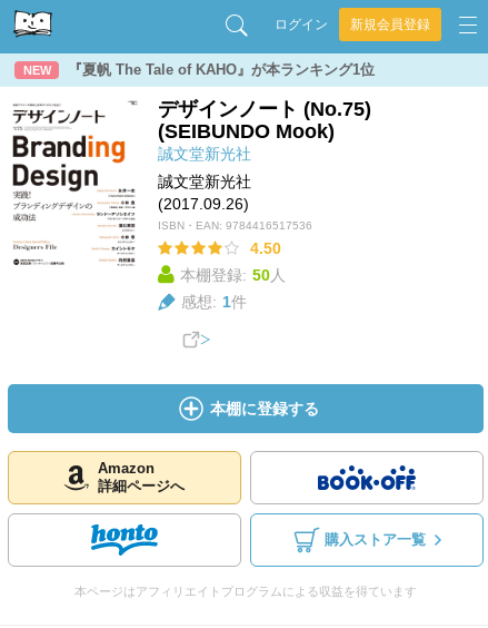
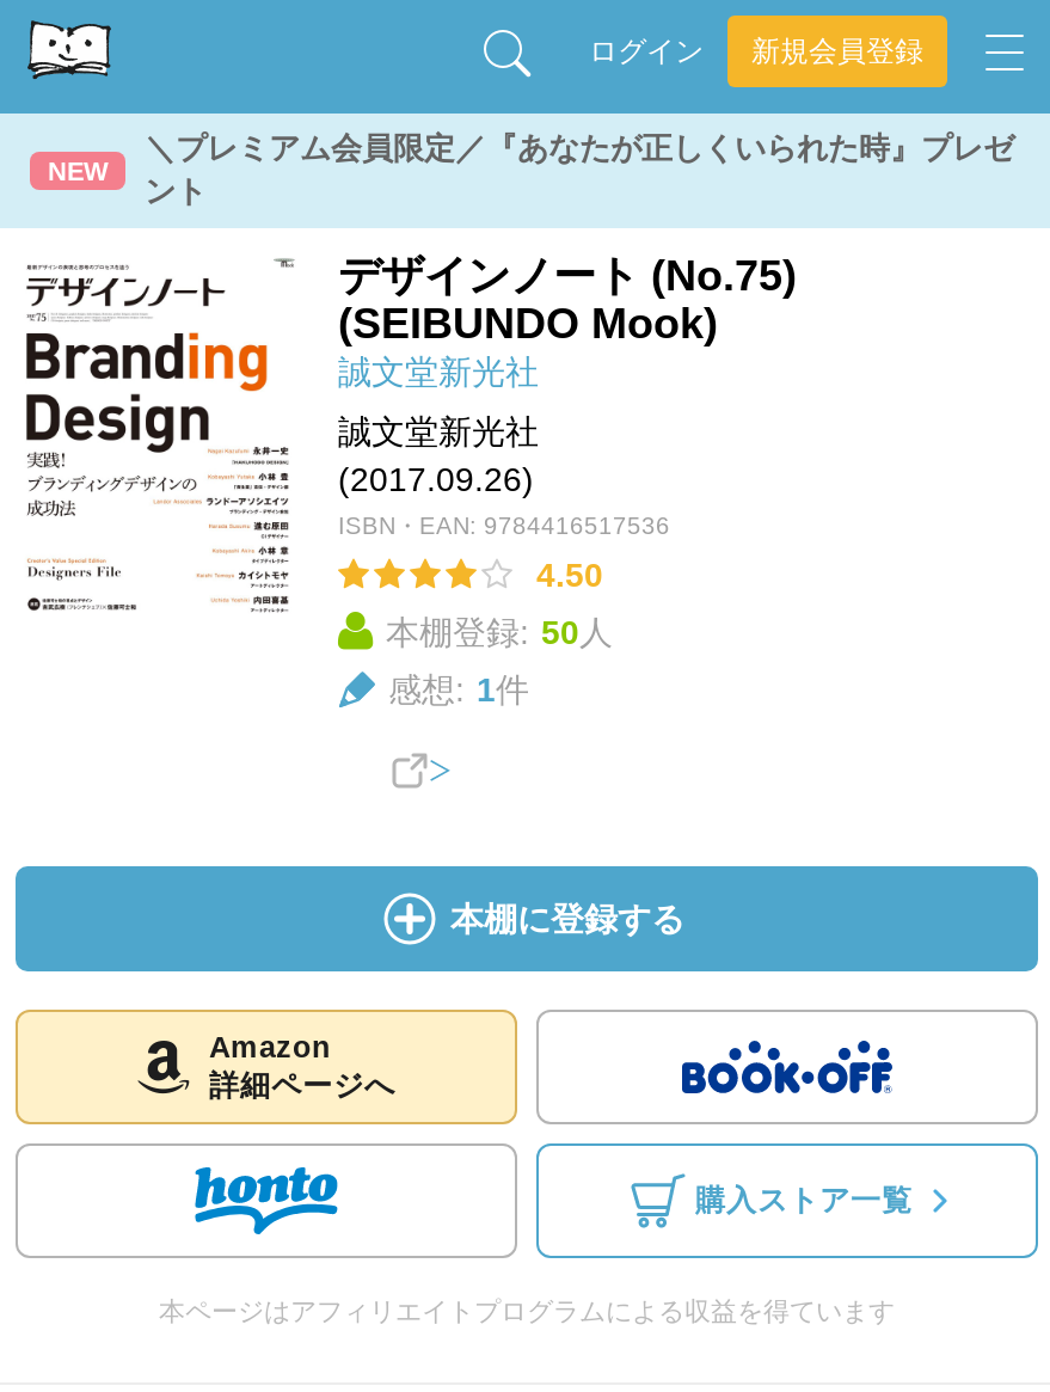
- 『夏帆 The Tale of KAHO』が本ランキング1位
+ ＼プレミアム会員限定／『あなたが正しくいられた時』プレゼ
+ ント
